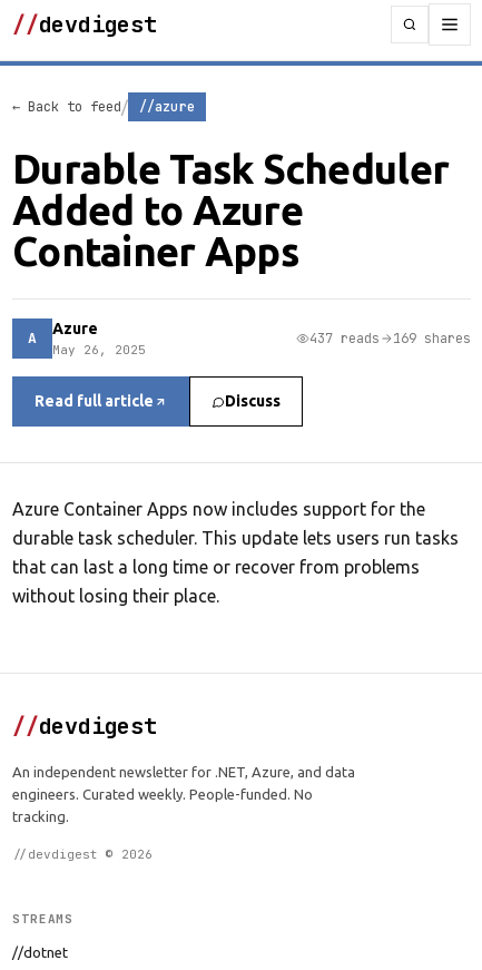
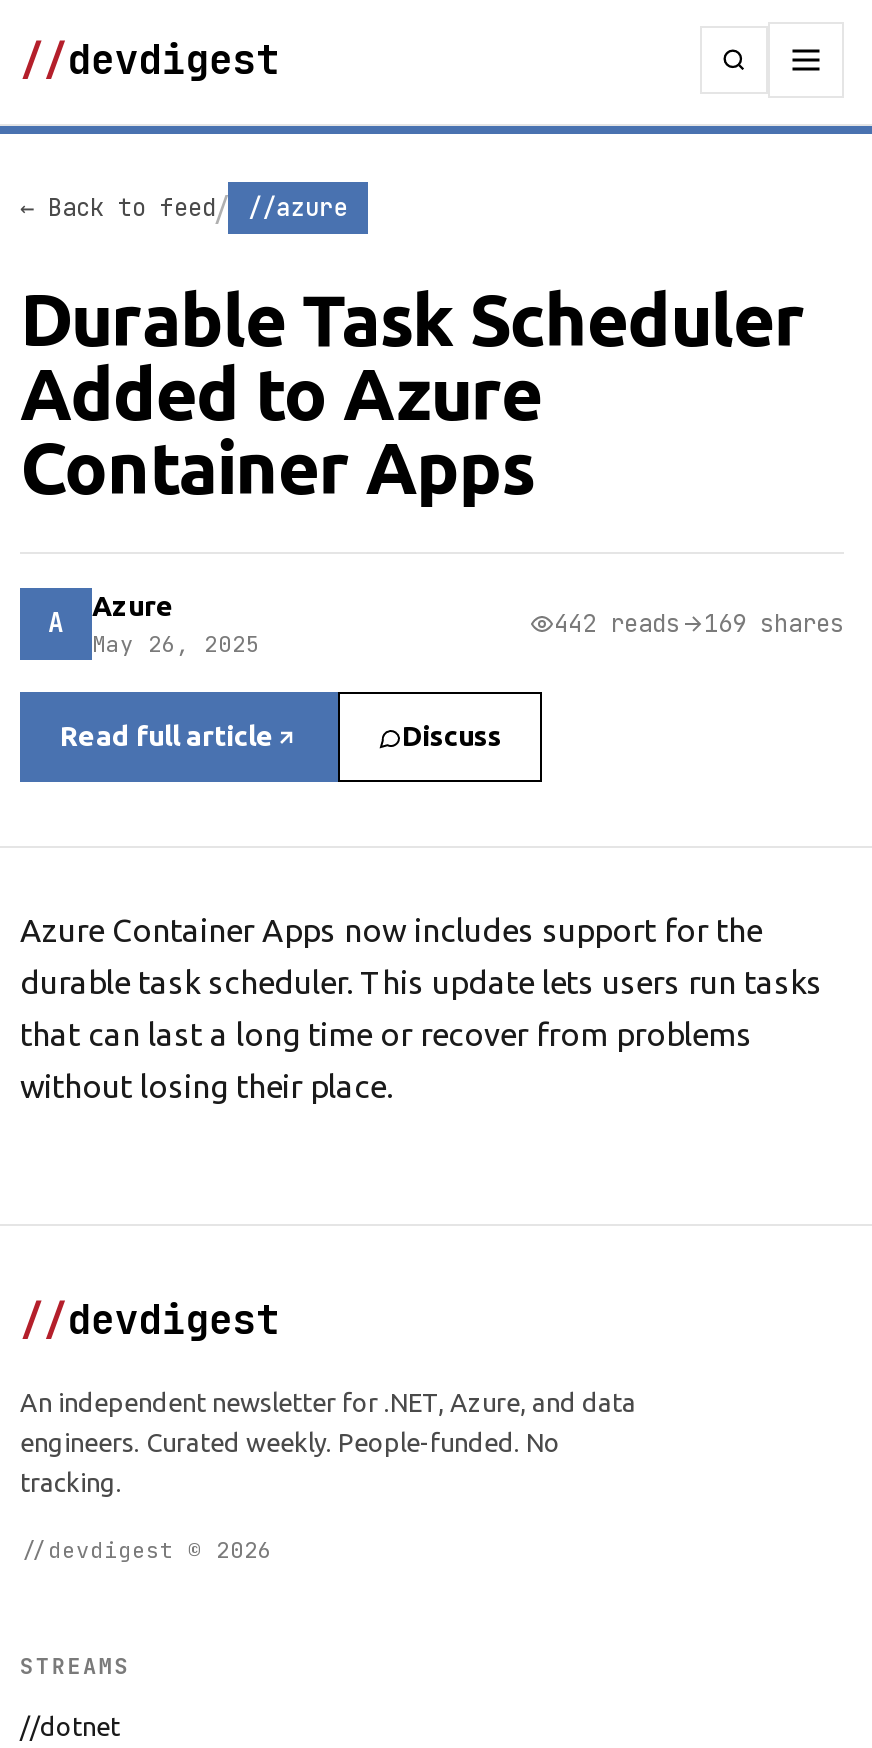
- 437 reads 169 shares
+ 442 reads 169 shares
